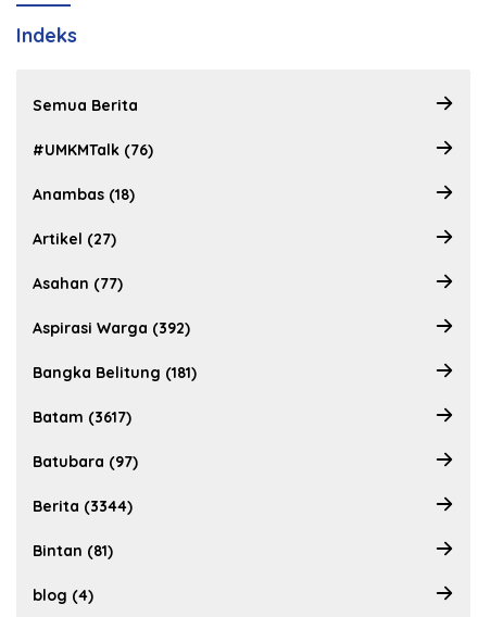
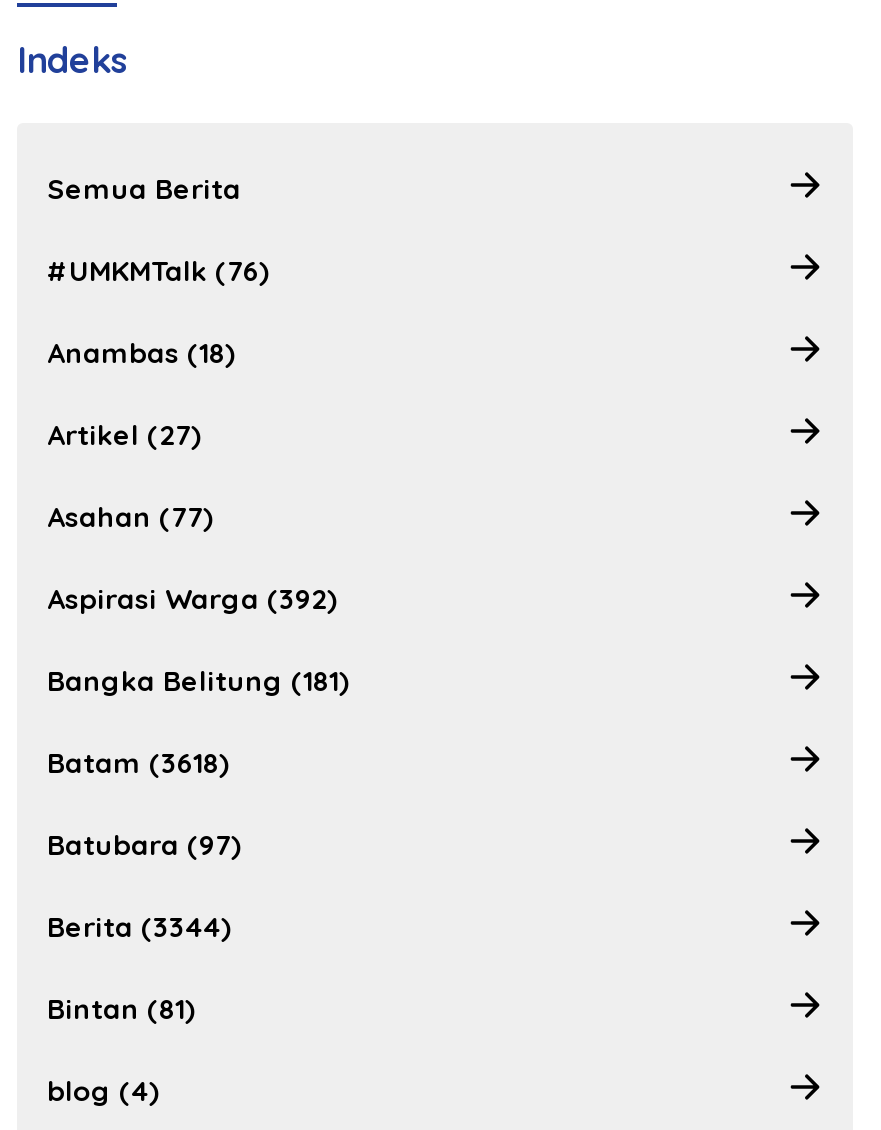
- Batam (3617)
+ Batam (3618)
